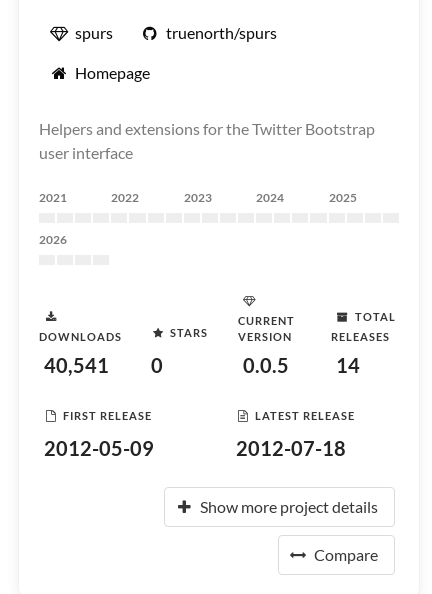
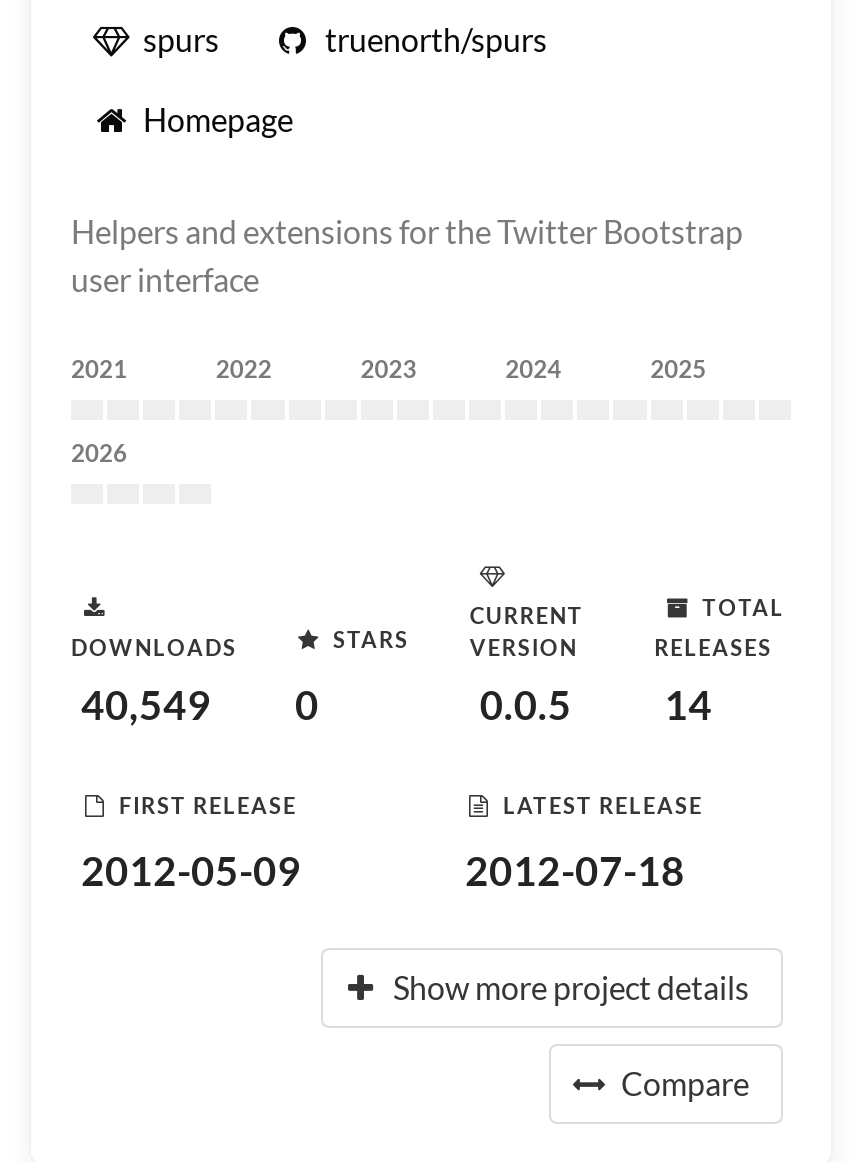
- 40,541 0
+ 40,549 0
